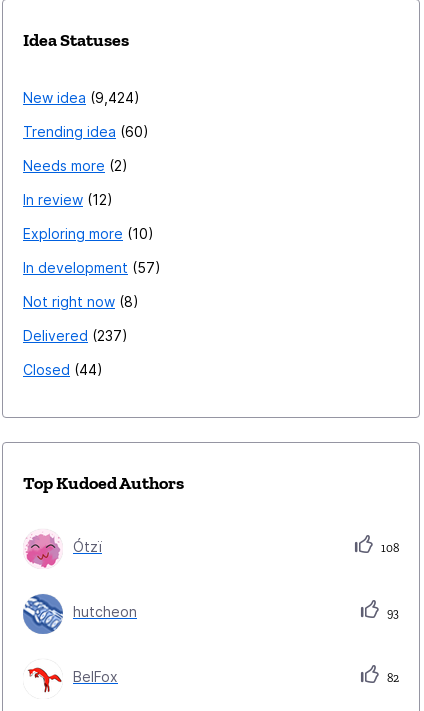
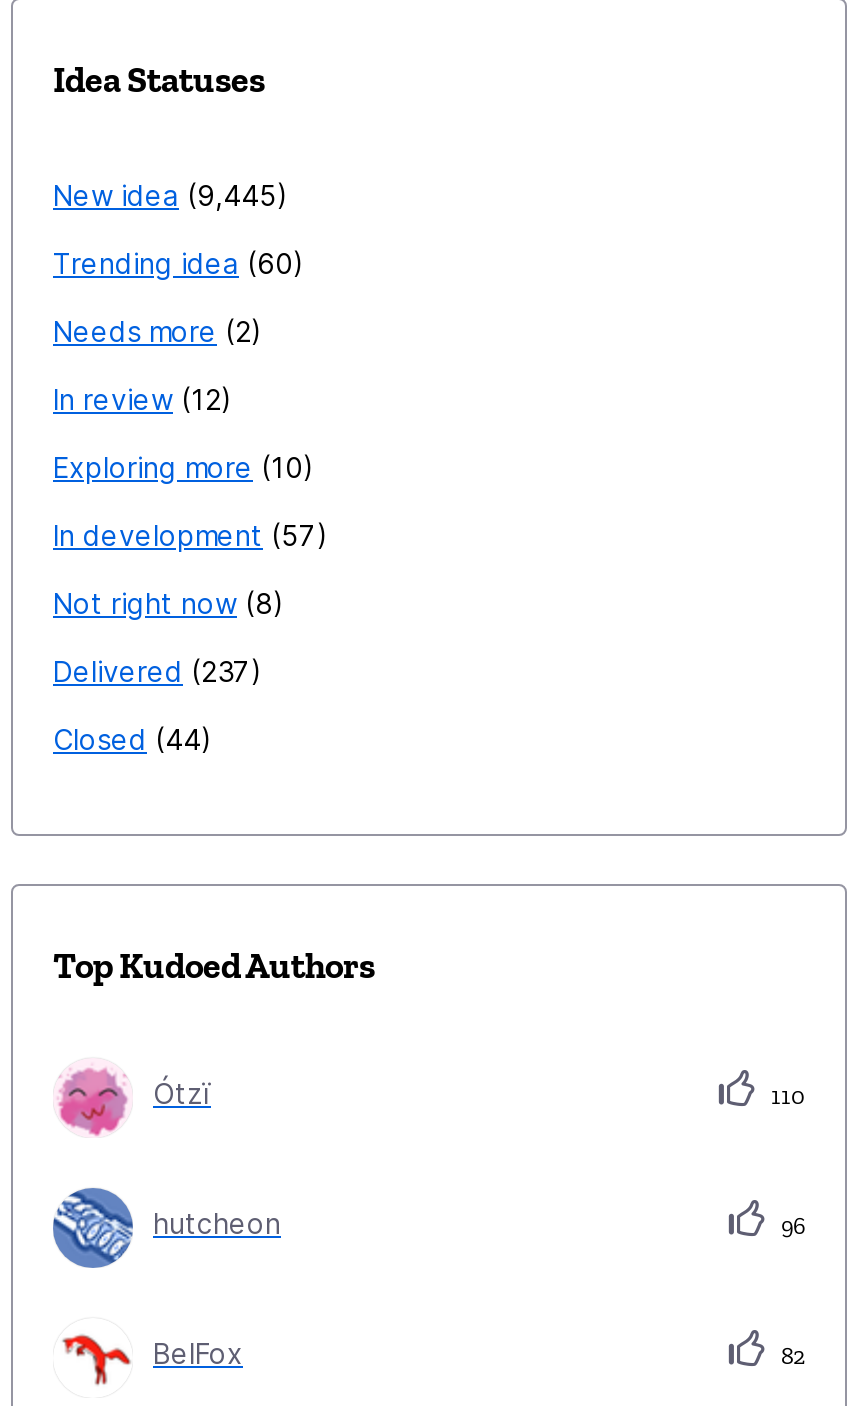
- New idea 9,424
+ New idea 9,445

- 108
+ 110

- 93
+ 96
